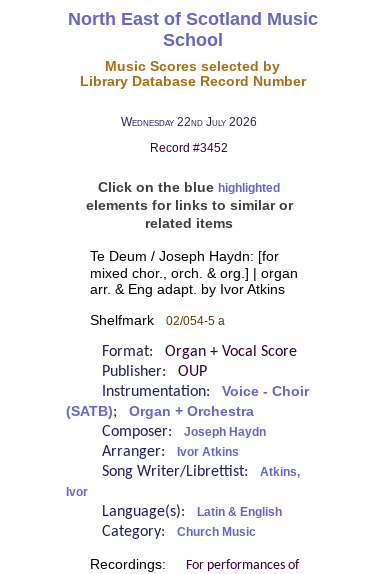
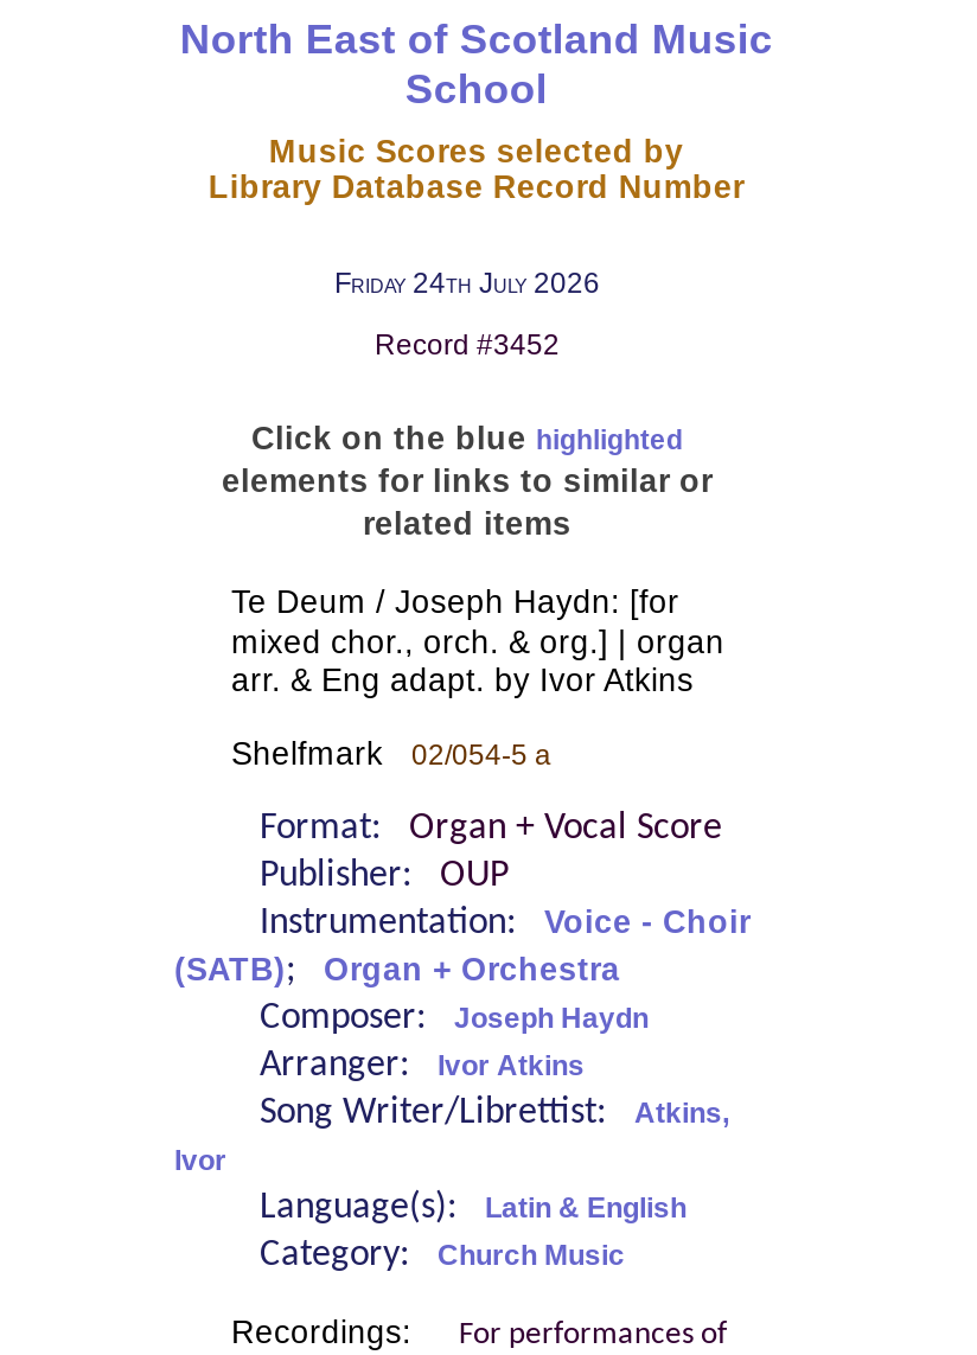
- Wednesday 22nd July 2026
+ Friday 24th July 2026
